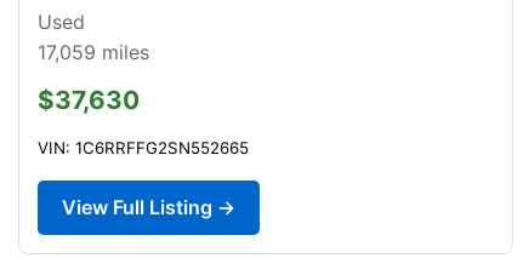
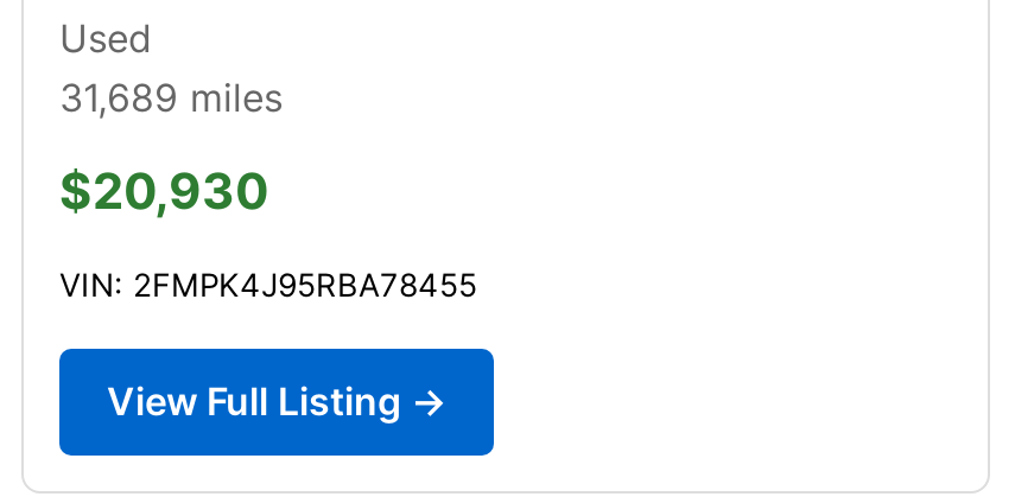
- 17,059 miles
+ 31,689 miles

- $37,630
+ $20,930

- VIN: 1C6RRFFG2SN552665
+ VIN: 2FMPK4J95RBA78455
